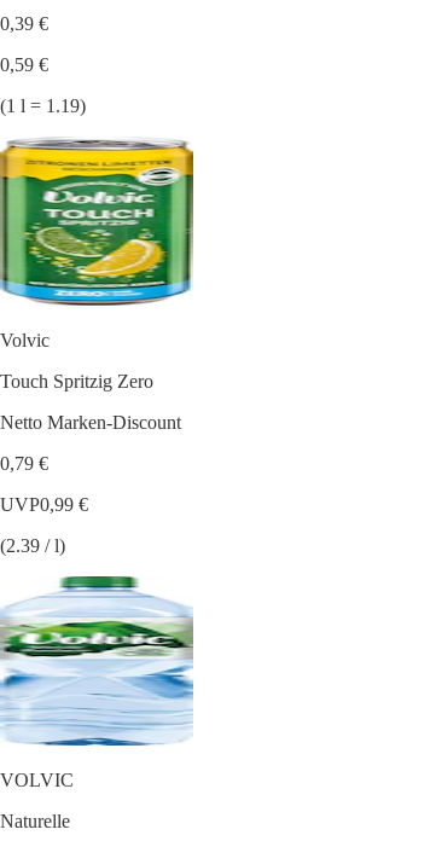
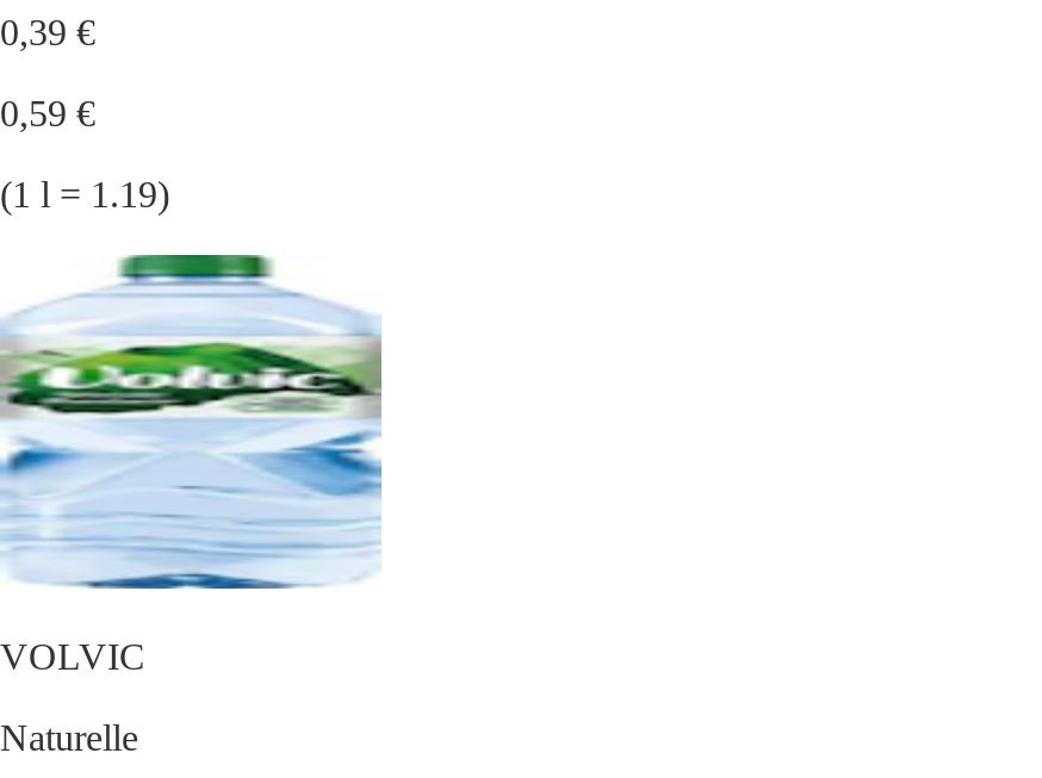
- [image]
- Volvic
- Touch Spritzig Zero
- Netto Marken-Discount
- 0,79 €
- UVP0,99 €
- (2.39 / l)
